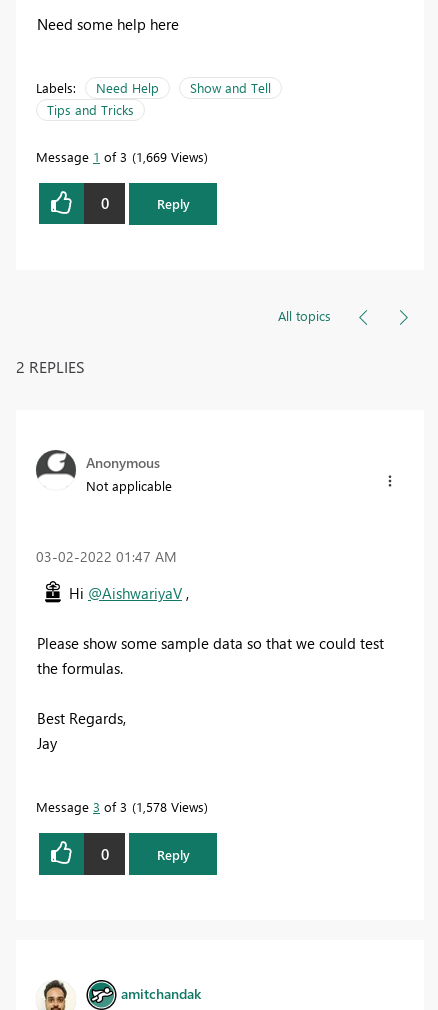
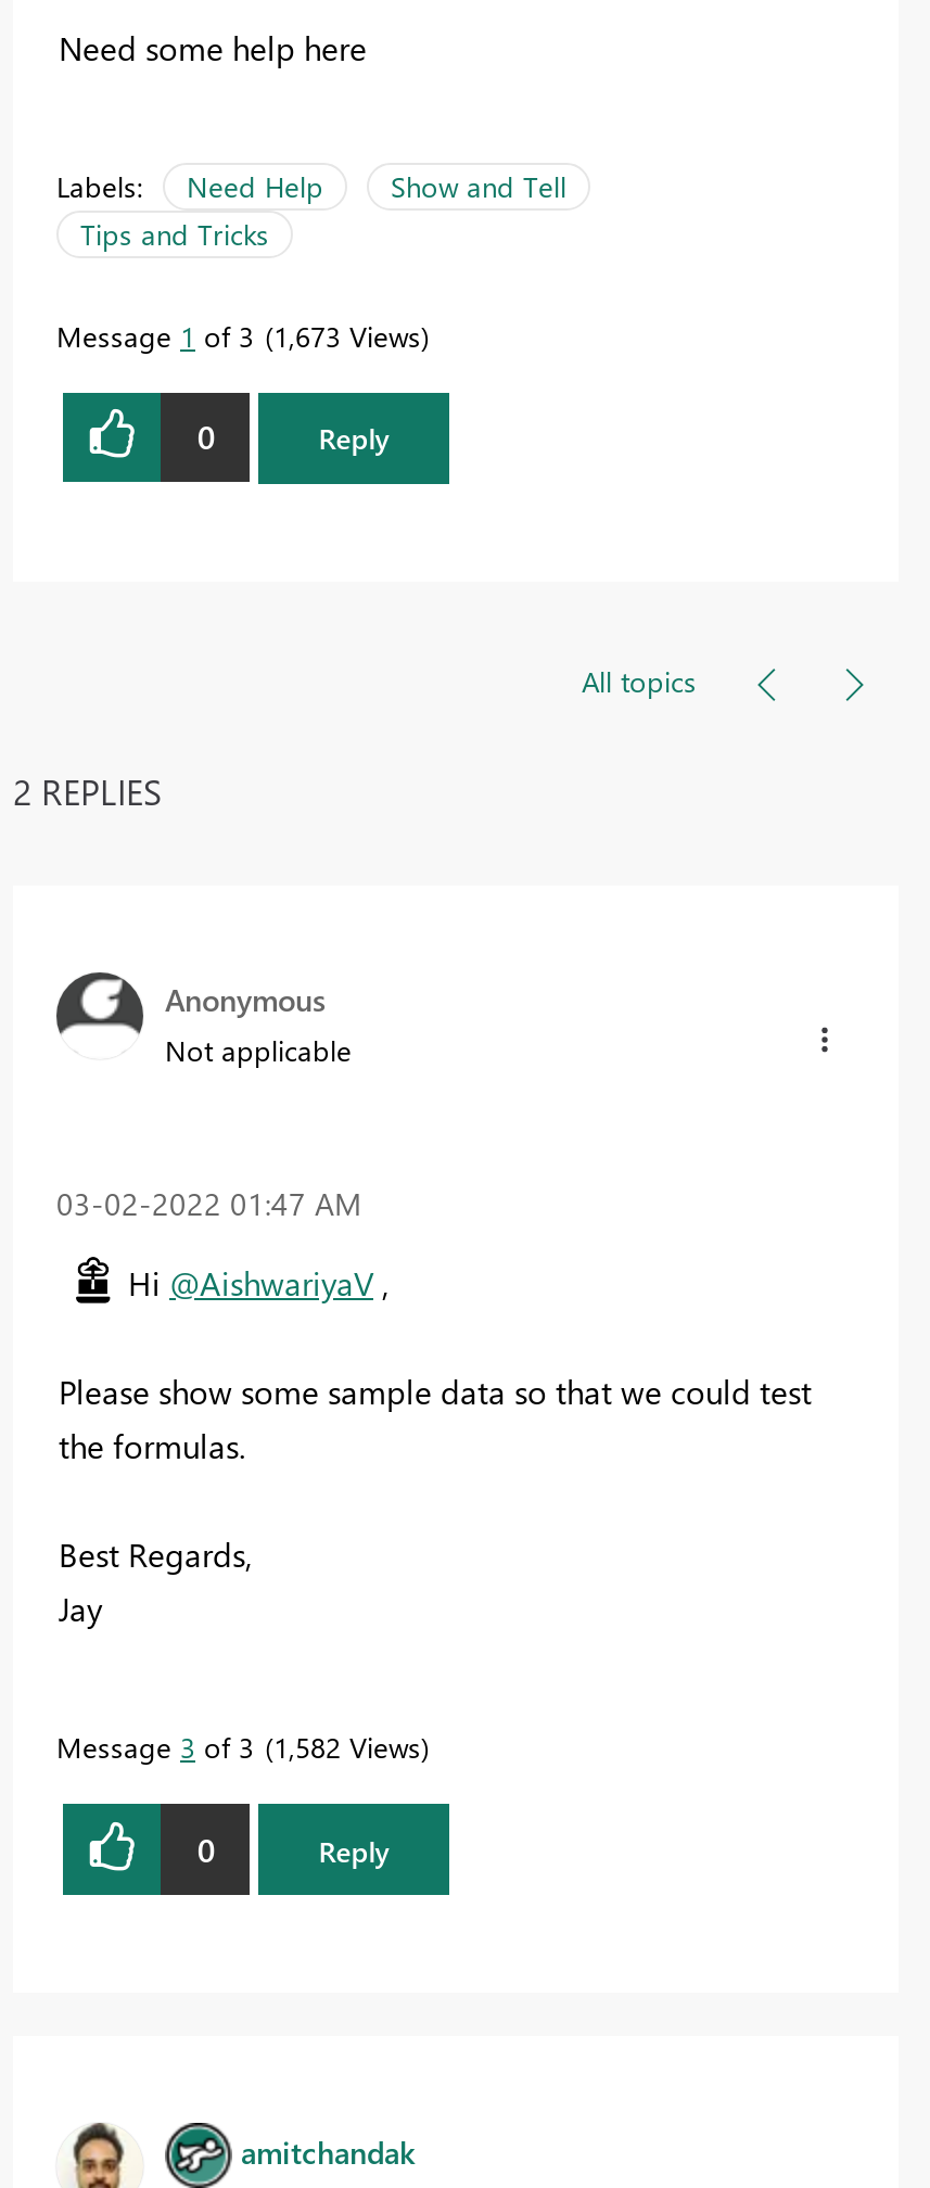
- Message 1 of 3 1,669 Views
+ Message 1 of 3 1,673 Views

- Message 3 of 3 1,578 Views
+ Message 3 of 3 1,582 Views
